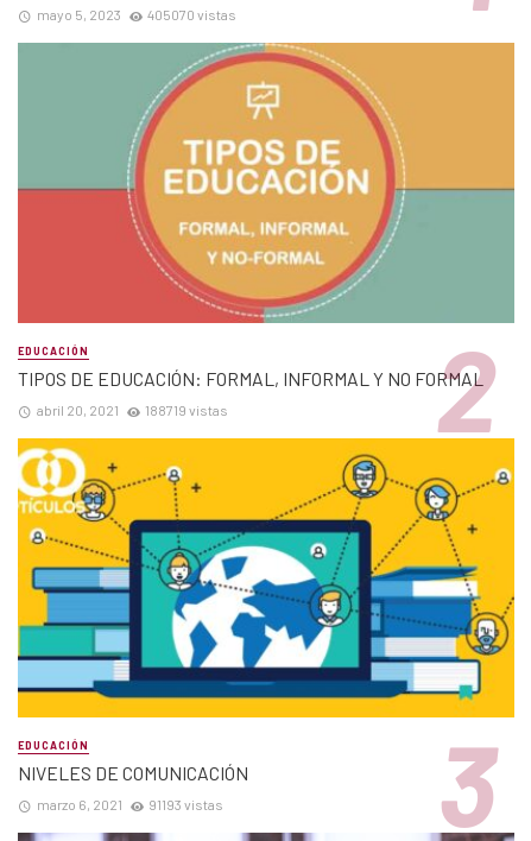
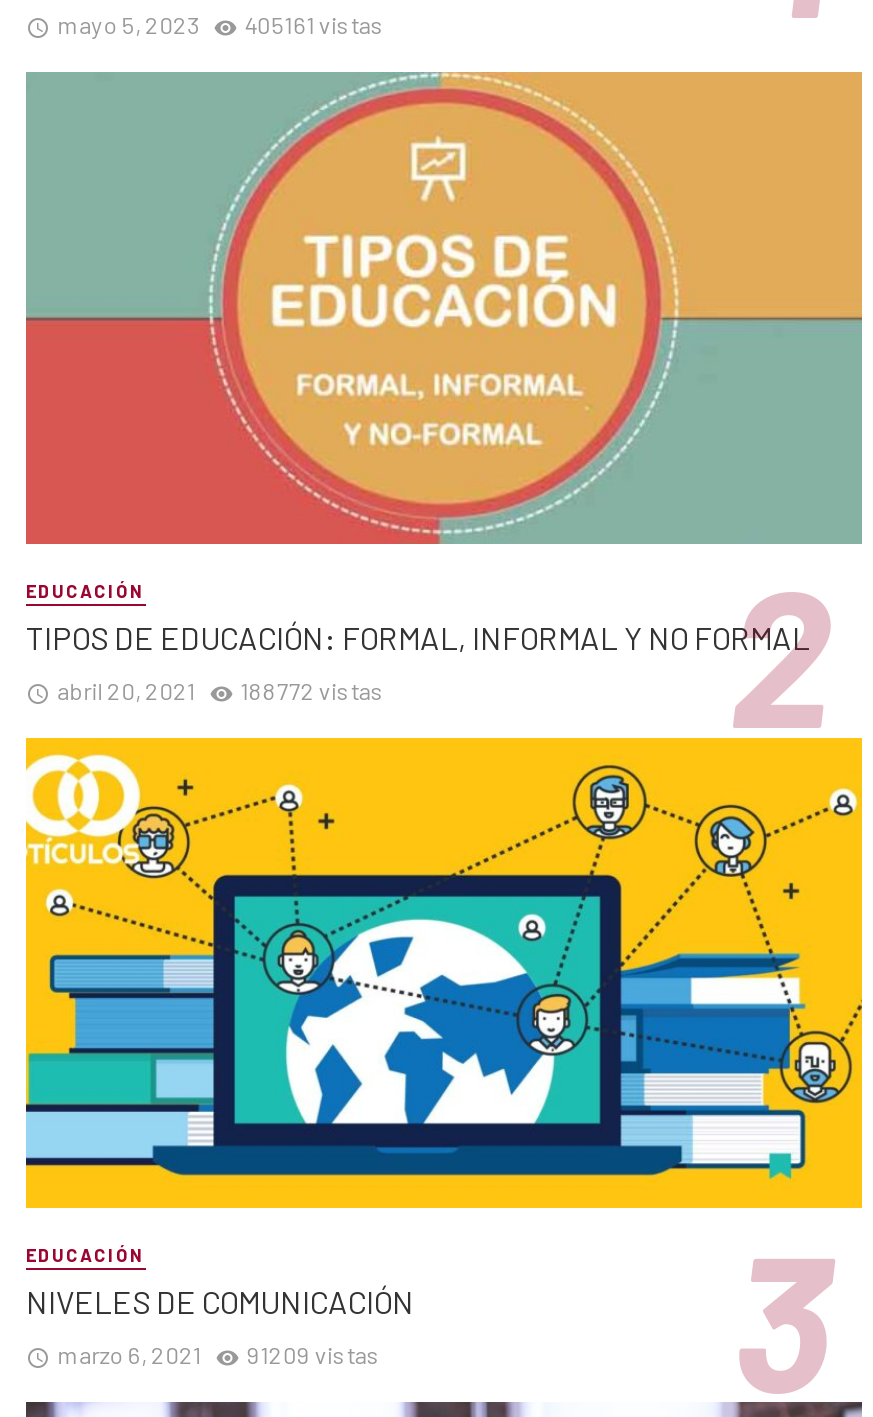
- mayo 5, 2023 405070 vistas
+ mayo 5, 2023 405161 vistas

- abril 20, 2021 188719 vistas
+ abril 20, 2021 188772 vistas

- marzo 6, 2021 91193 vistas
+ marzo 6, 2021 91209 vistas
